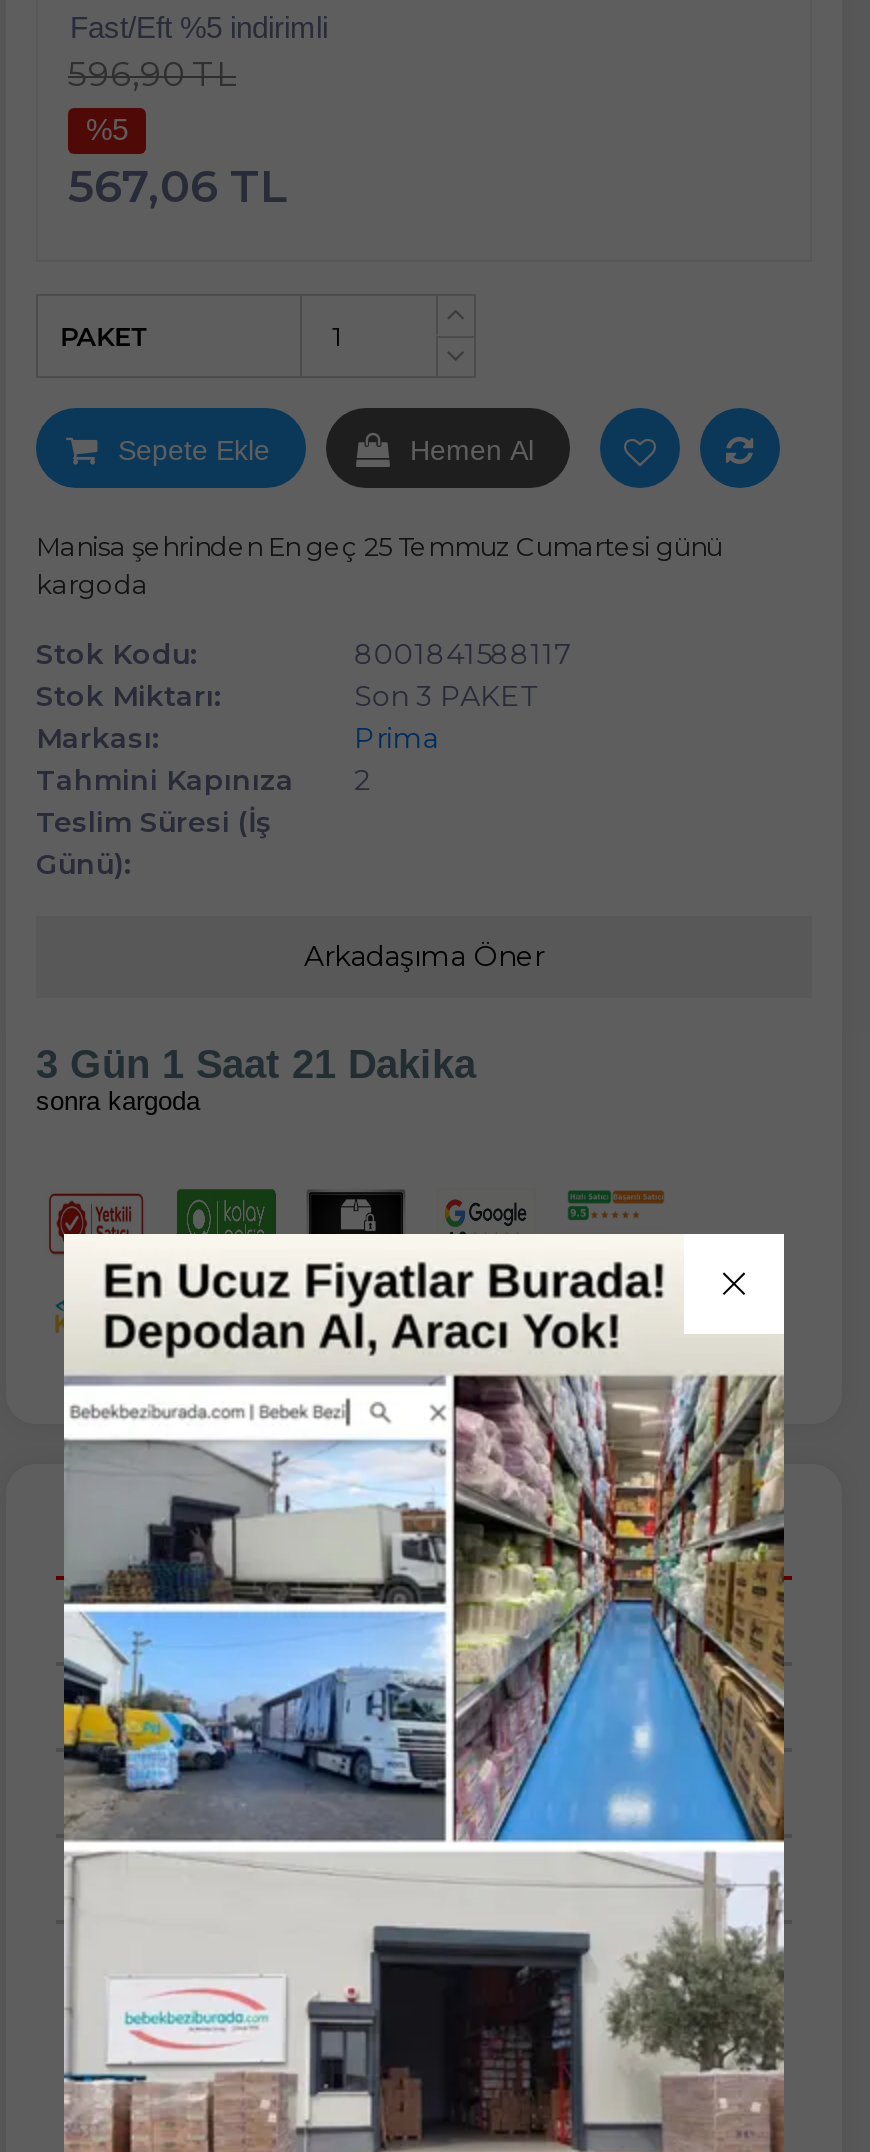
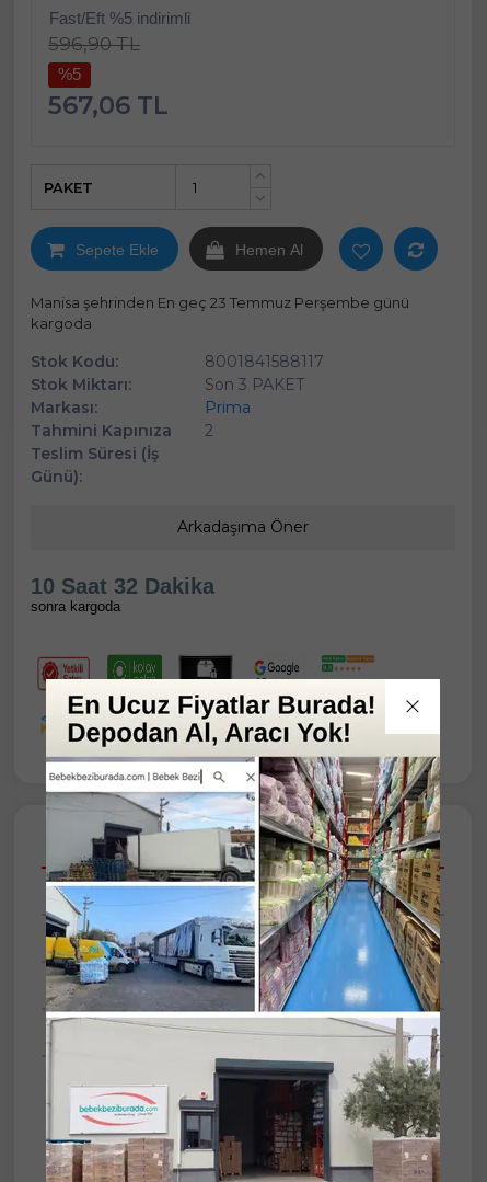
- Manisa şehrinden En geç 25 Temmuz Cumartesi günü
+ Manisa şehrinden En geç 23 Temmuz Perşembe günü

- 3 Gün 1 Saat 21 Dakika
+ 10 Saat 32 Dakika
